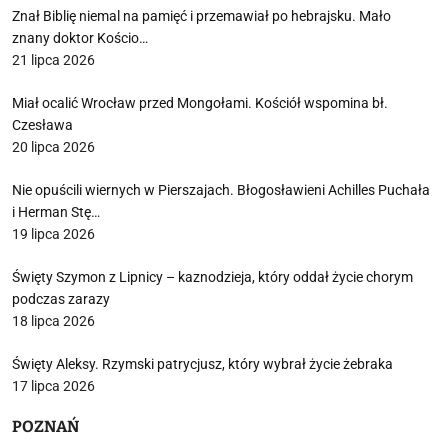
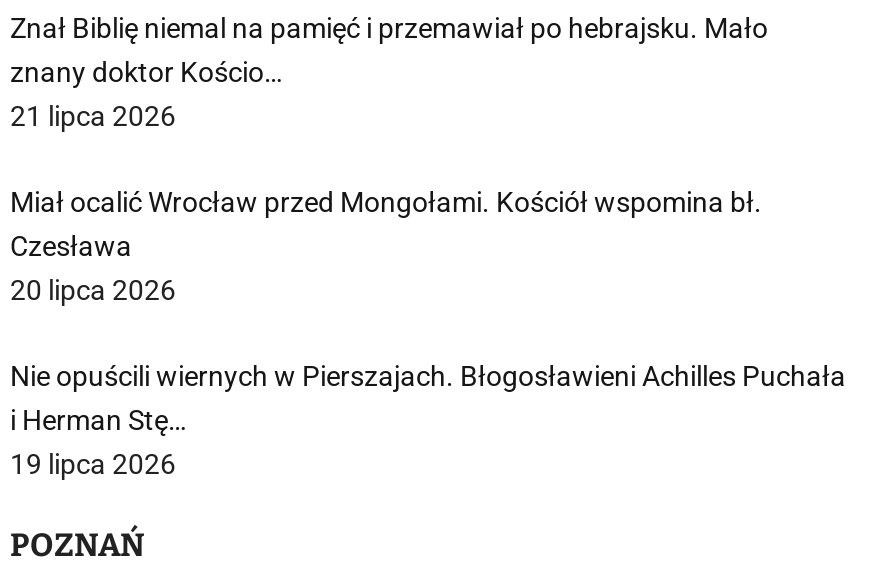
- Święty Szymon z Lipnicy – kaznodzieja, który oddał życie chorym
- podczas zarazy
- 18 lipca 2026
- Święty Aleksy. Rzymski patrycjusz, który wybrał życie żebraka
- 17 lipca 2026
